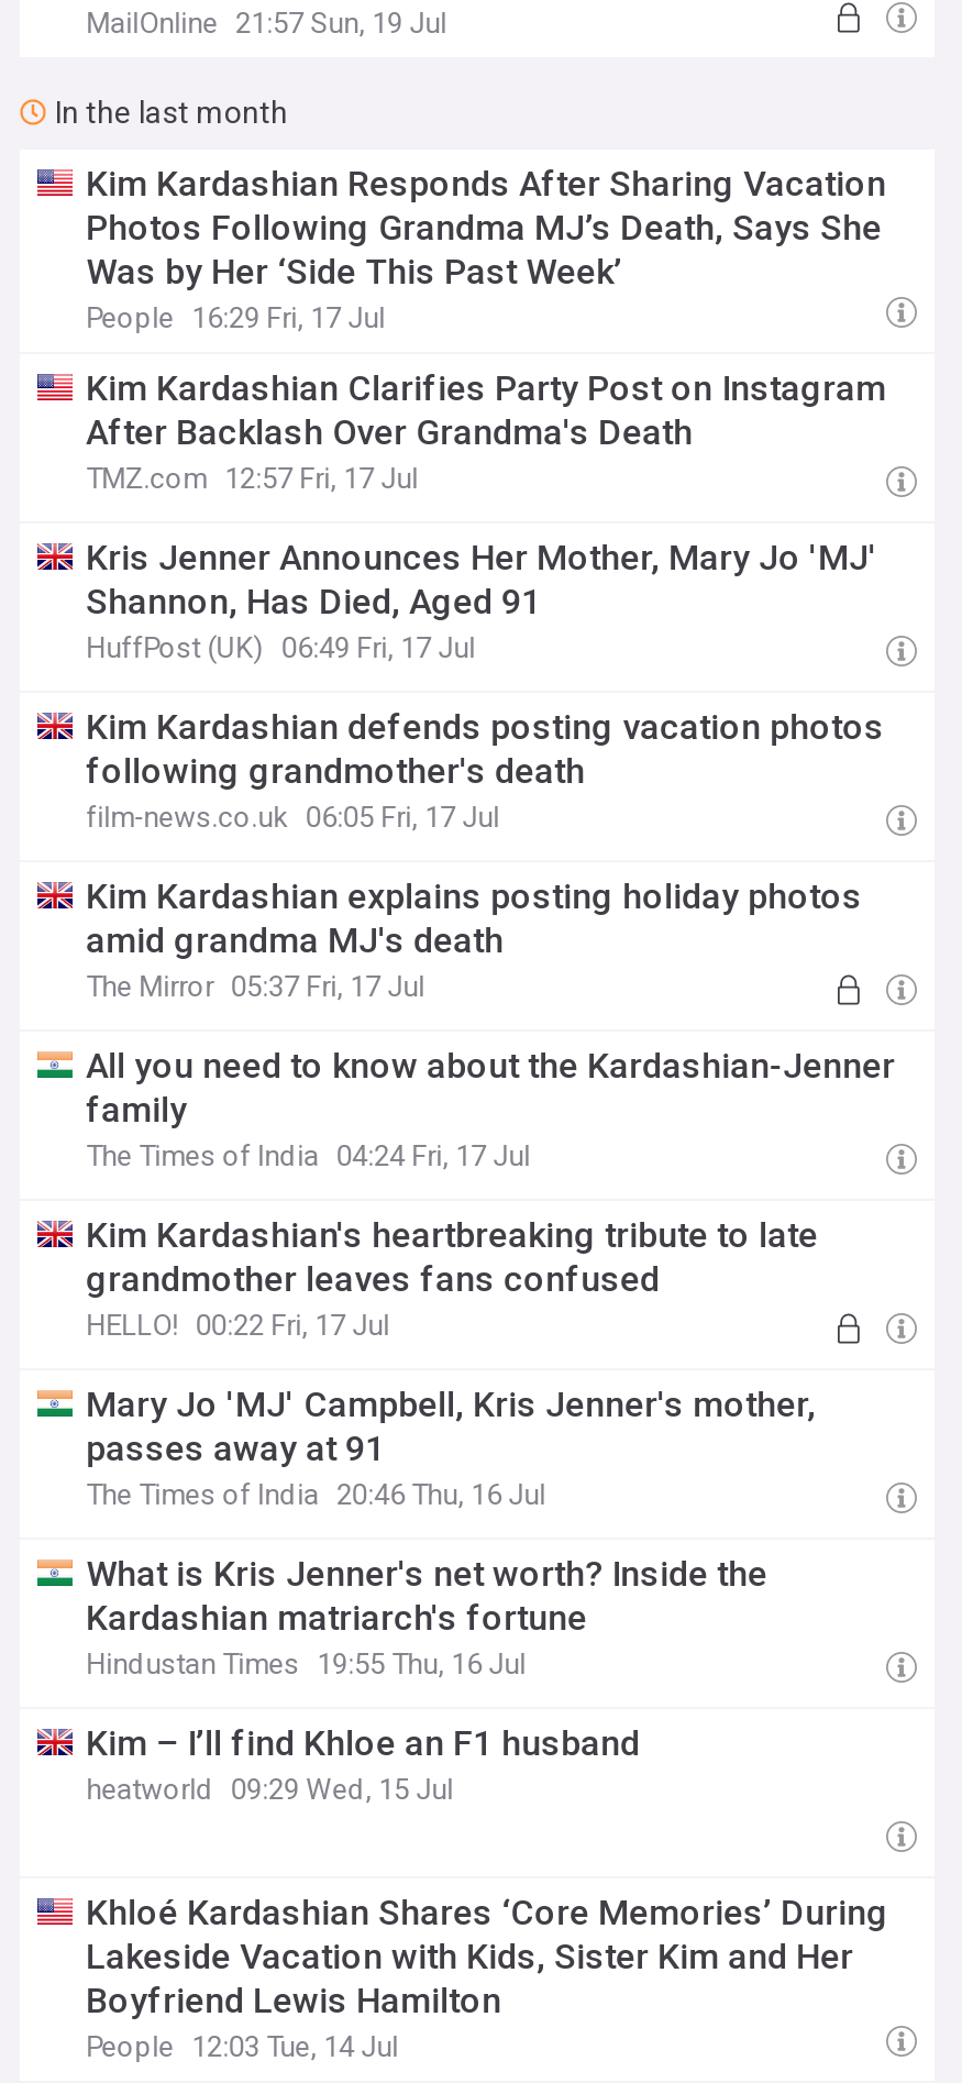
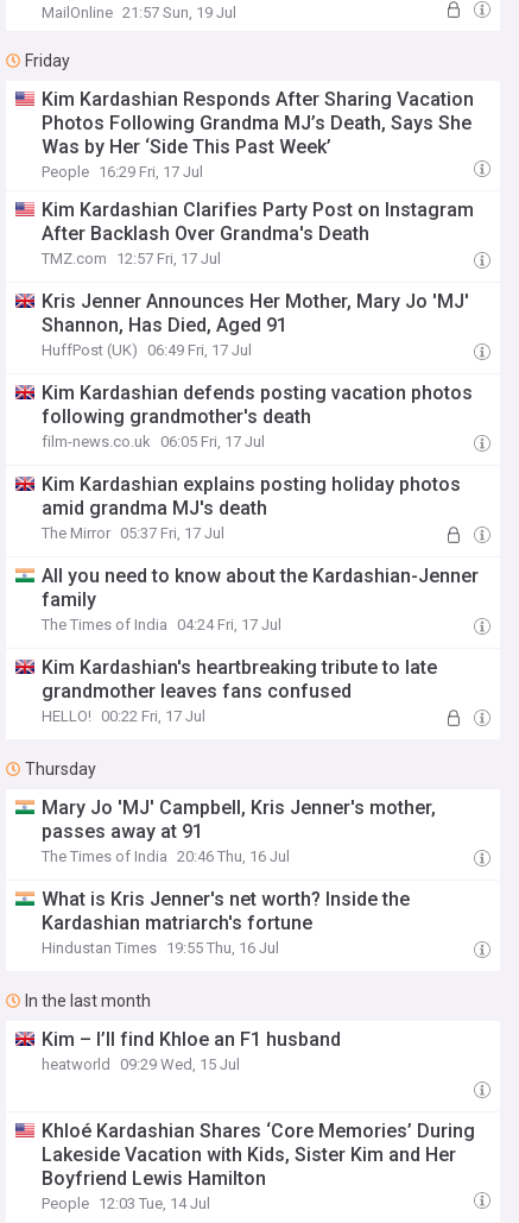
+ Friday

moved down: In the last month

+ Thursday
